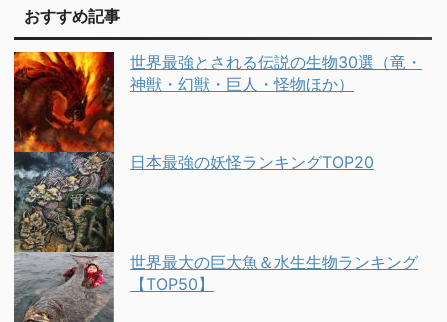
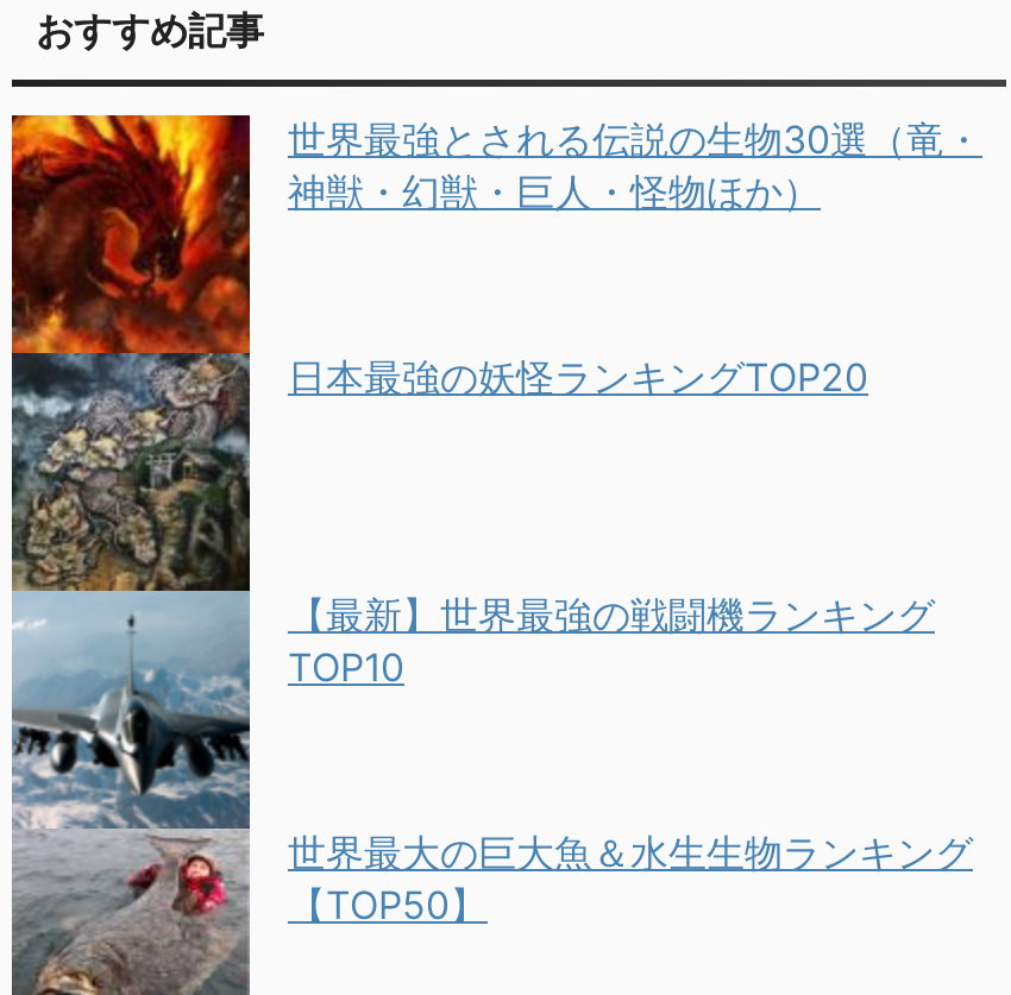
+ [image]
+ 【最新】世界最強の戦闘機ランキング
+ TOP10
